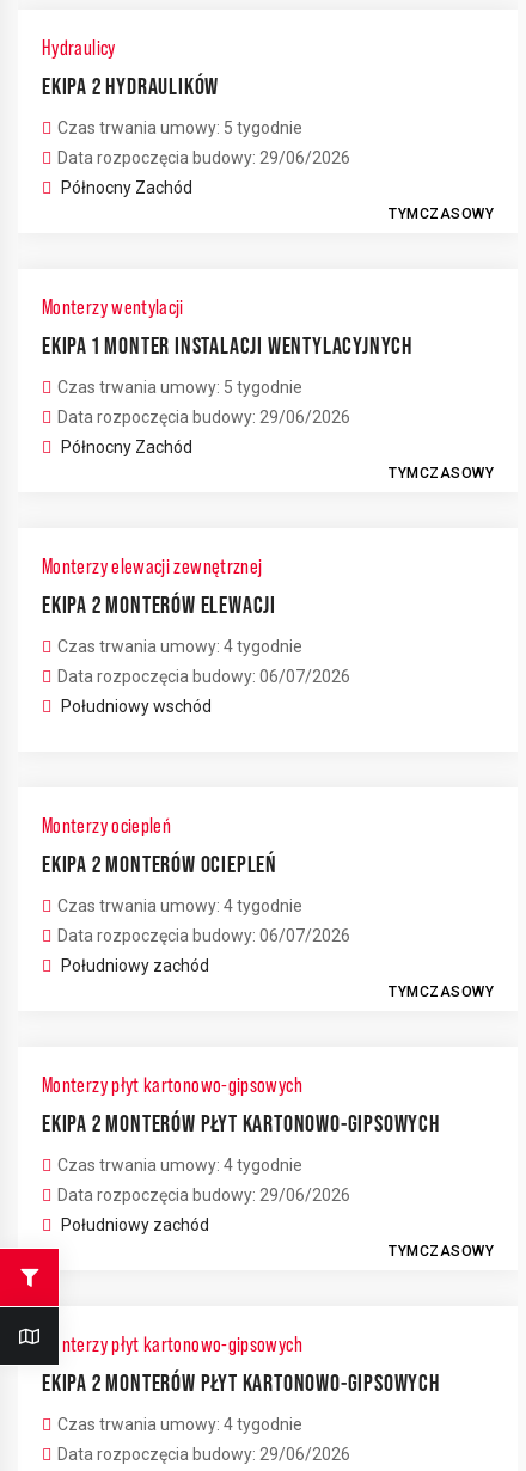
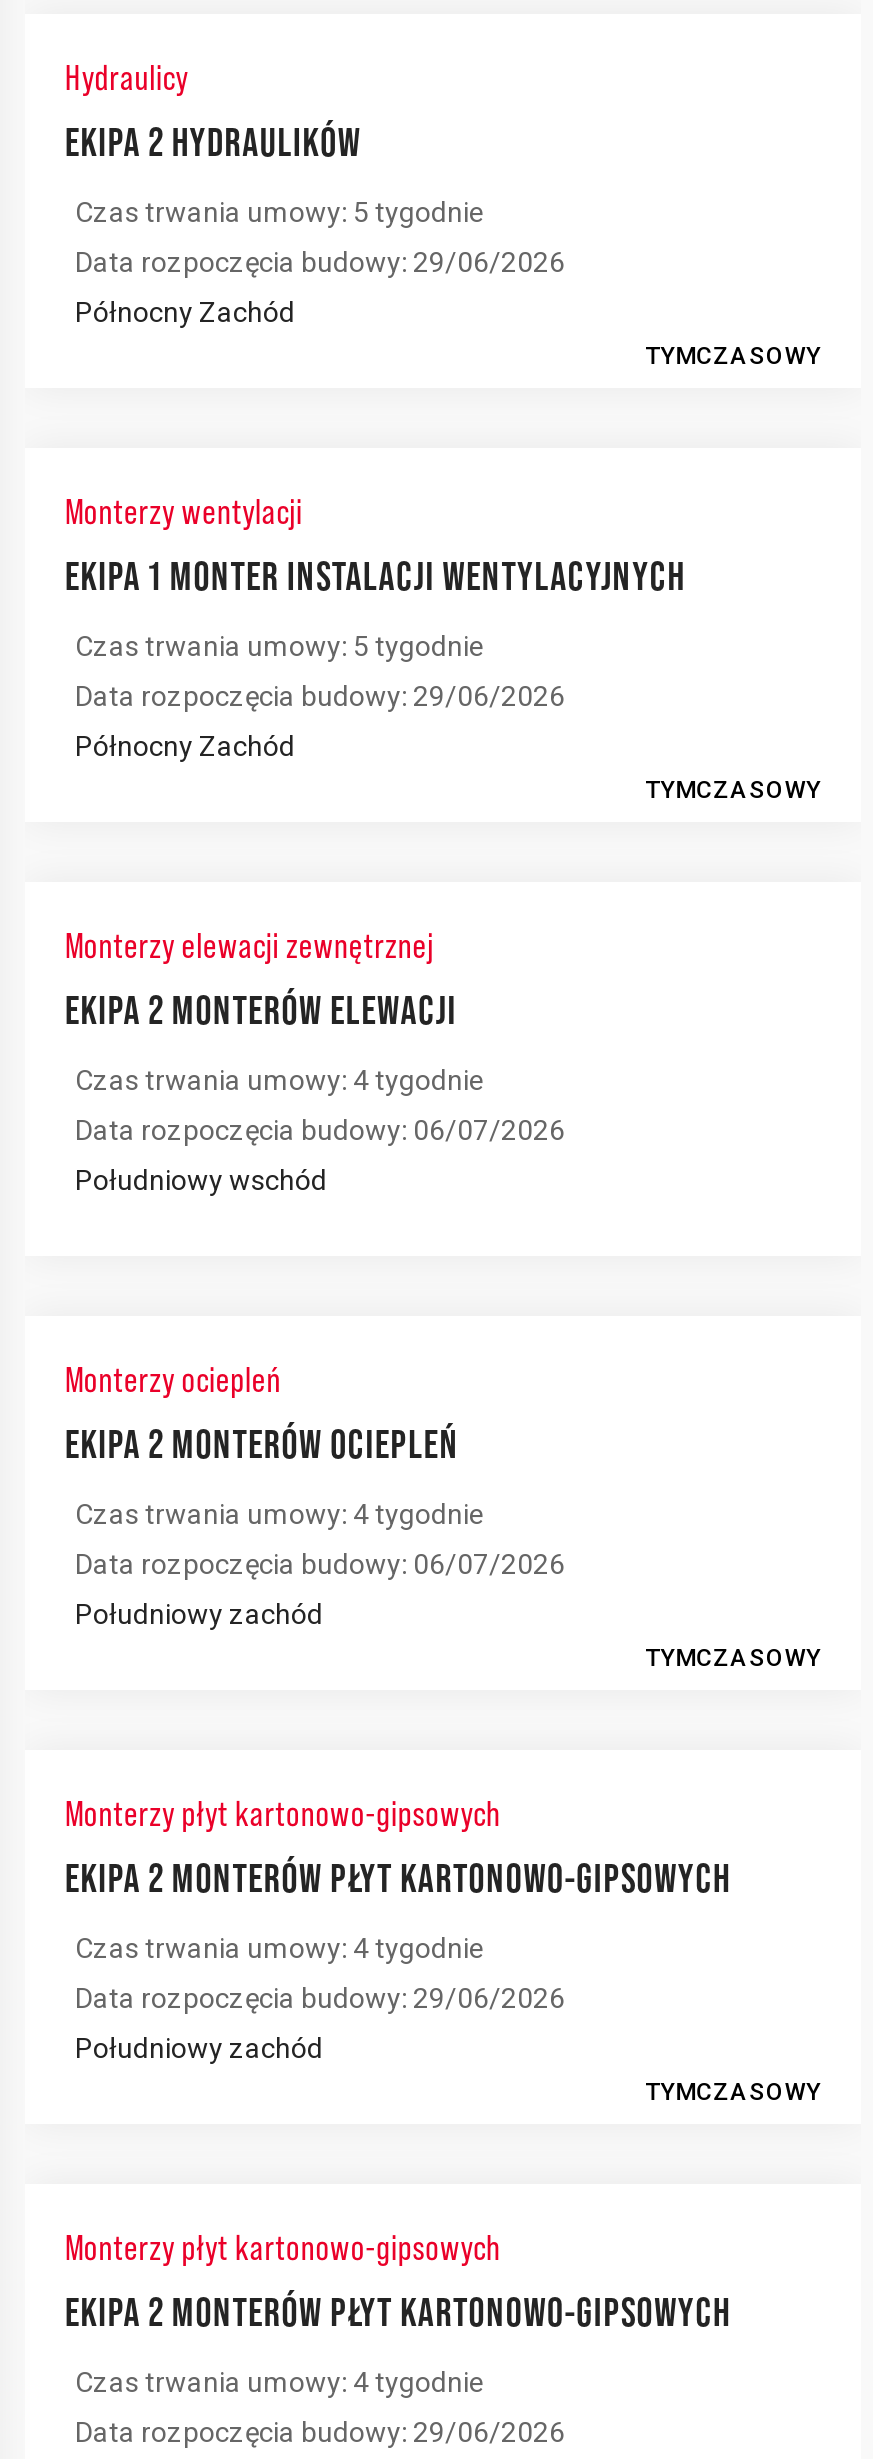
- [image]
